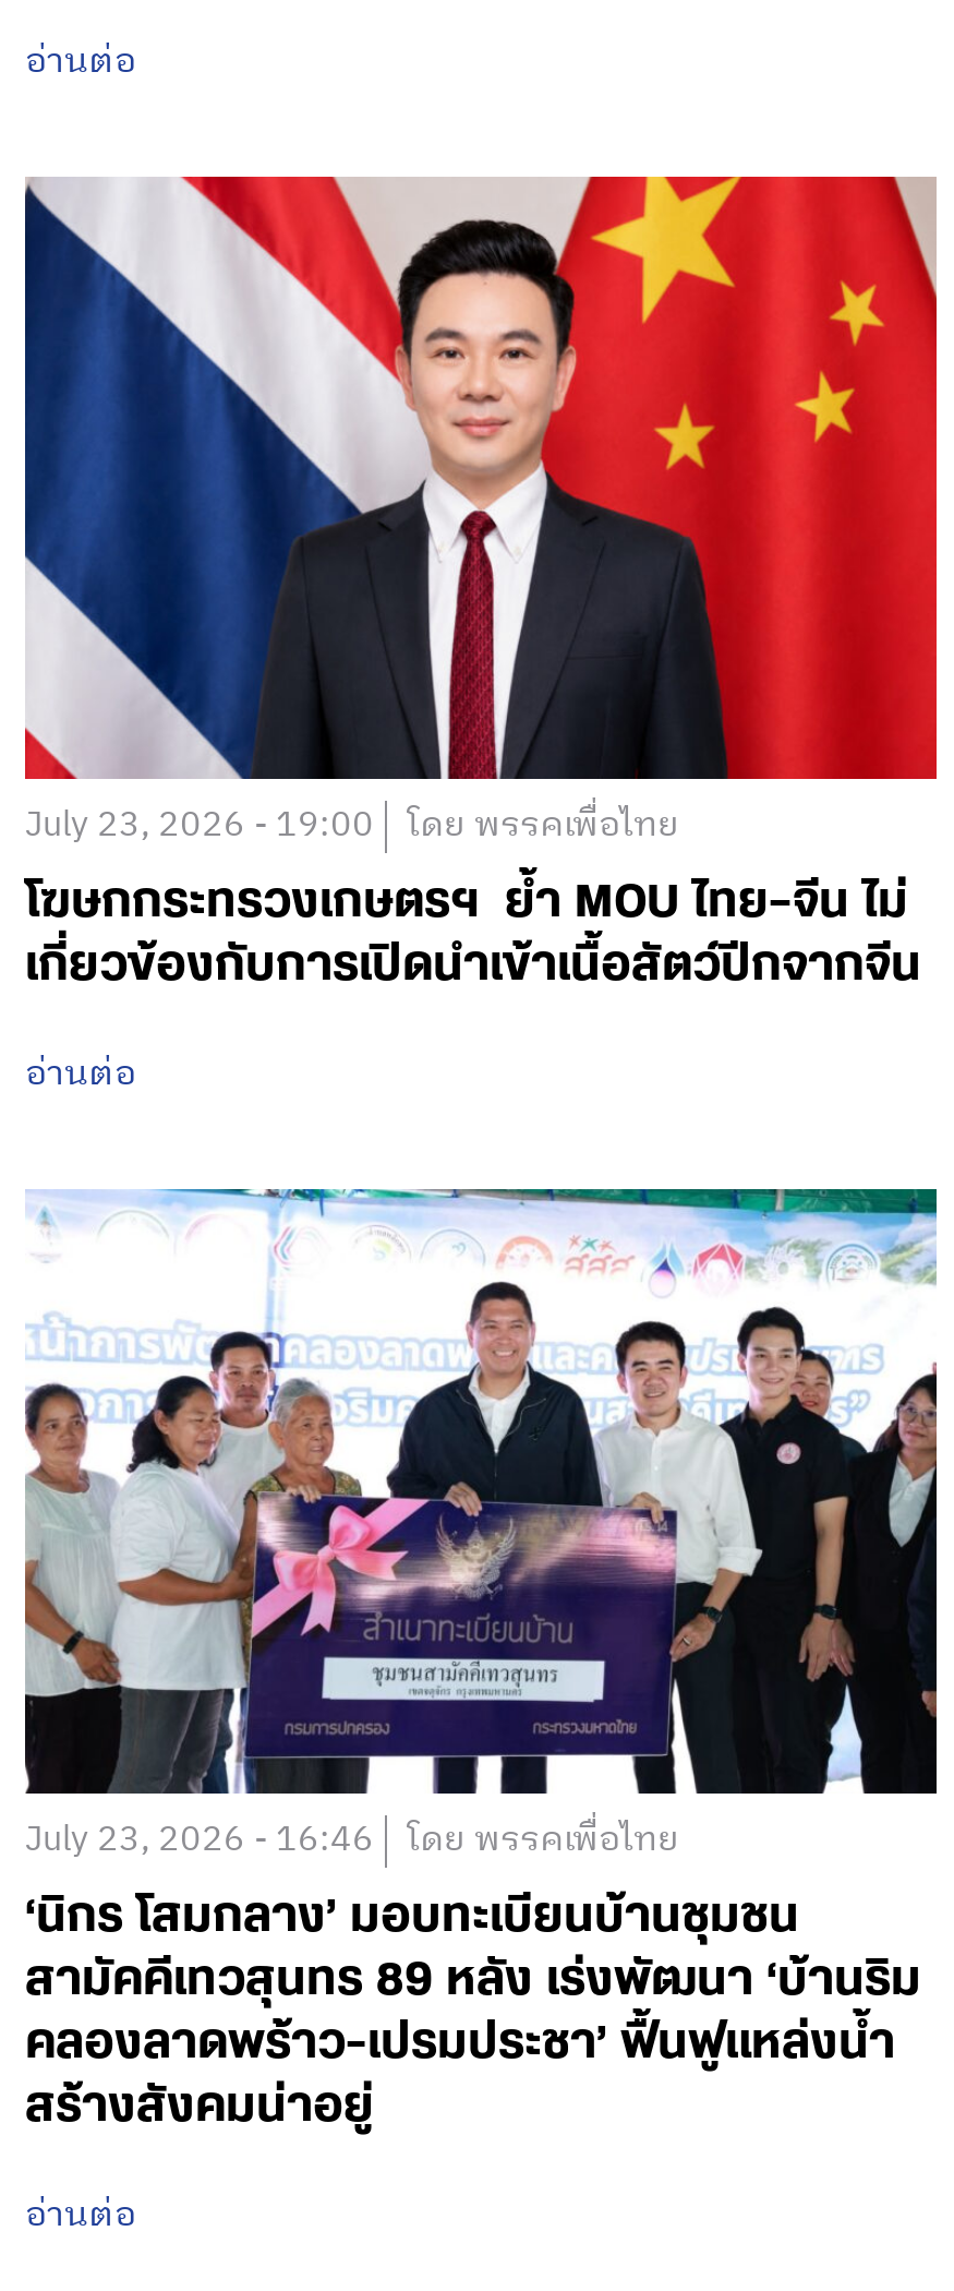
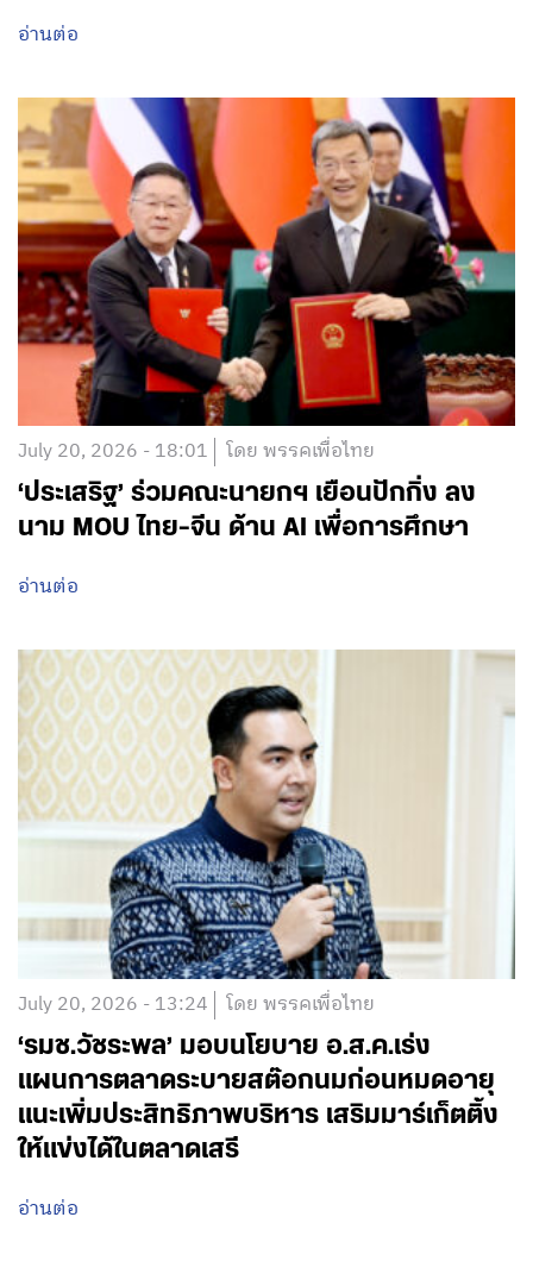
- [image]
- July 23, 2026 - 19:00 โดย พรรคเพื่อไทย
- โฆษกกระทรวงเกษตรฯ ย้ำ MOU ไทย–จีน ไม่
- เกี่ยวข้องกับการเปิดนำเข้าเนื้อสัตว์ปีกจากจีน
+ [image]
+ July 20, 2026 - 18:01 โดย พรรคเพื่อไทย
+ ‘ประเสริฐ’ ร่วมคณะนายกฯ เยือนปักกิ่ง ลง
+ นาม MOU ไทย-จีน ด้าน AI เพื่อการศึกษา

- [image]
- July 23, 2026 - 16:46 โดย พรรคเพื่อไทย
- ‘นิกร โสมกลาง’ มอบทะเบียนบ้านชุมชน
- สามัคคีเทวสุนทร 89 หลัง เร่งพัฒนา ‘บ้านริม
- คลองลาดพร้าว-เปรมประชา’ ฟื้นฟูแหล่งน้ำ
- สร้างสังคมน่าอยู่
+ [image]
+ July 20, 2026 - 13:24 โดย พรรคเพื่อไทย
+ ‘รมช.วัชระพล’ มอบนโยบาย อ.ส.ค.เร่ง
+ แผนการตลาดระบายสต๊อกนมก่อนหมดอายุ
+ แนะเพิ่มประสิทธิภาพบริหาร เสริมมาร์เก็ตติ้ง
+ ให้แข่งได้ในตลาดเสรี
